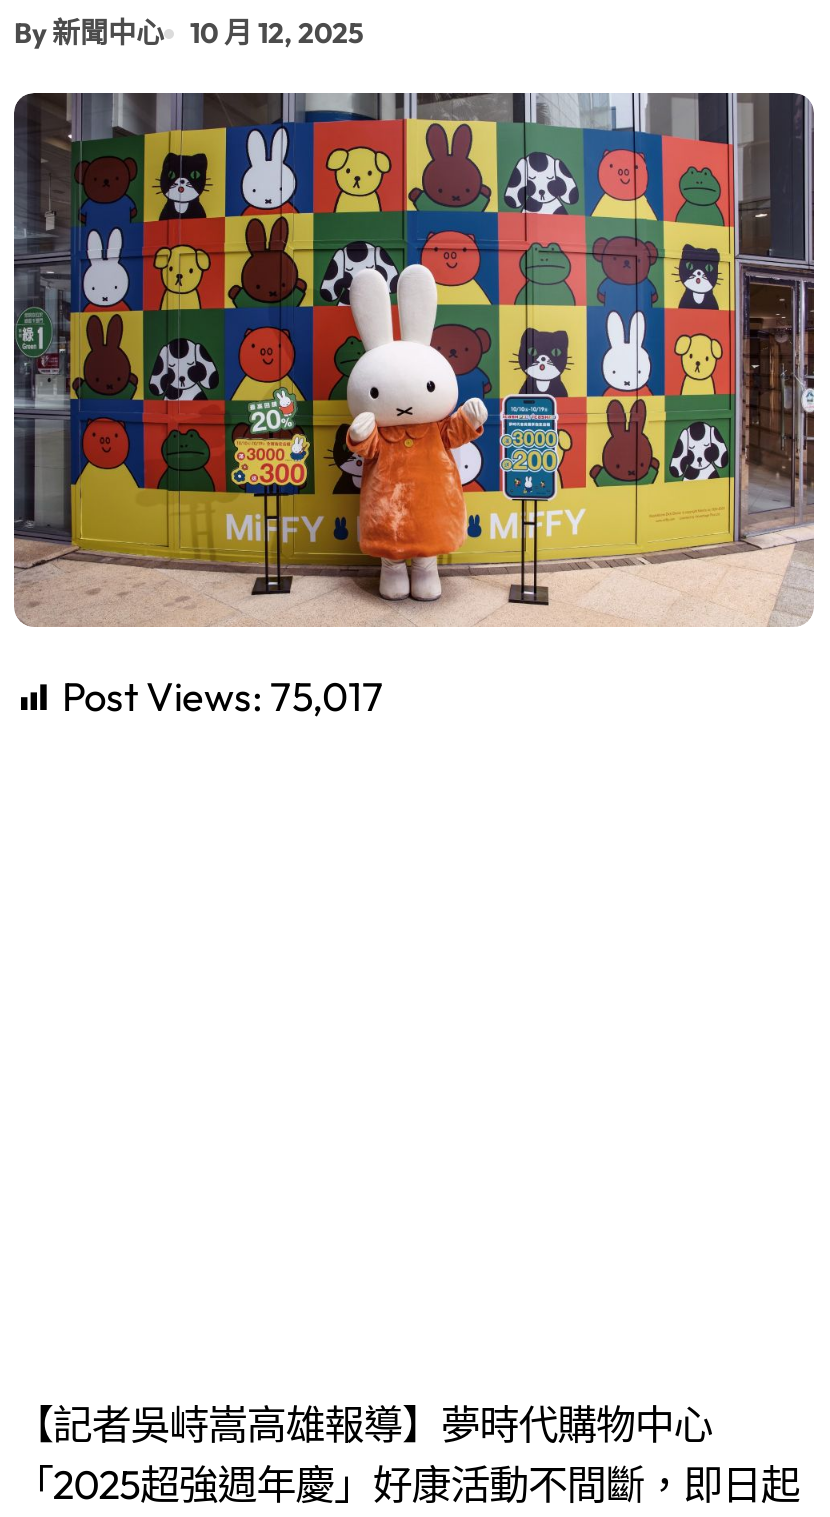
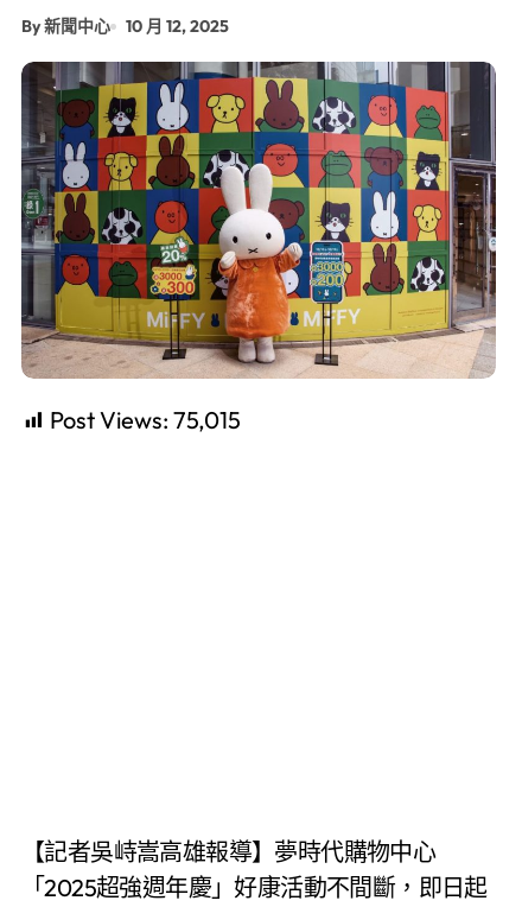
- Post Views: 75,017
+ Post Views: 75,015
